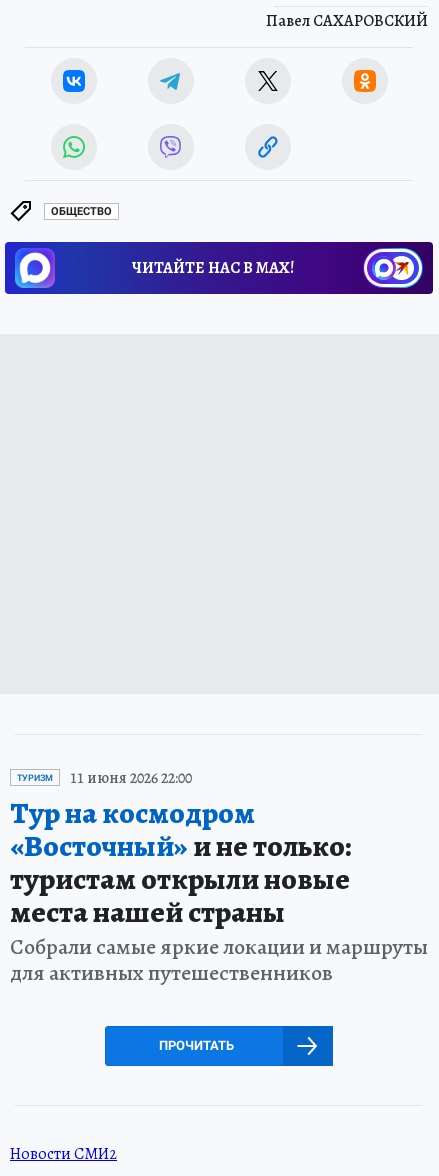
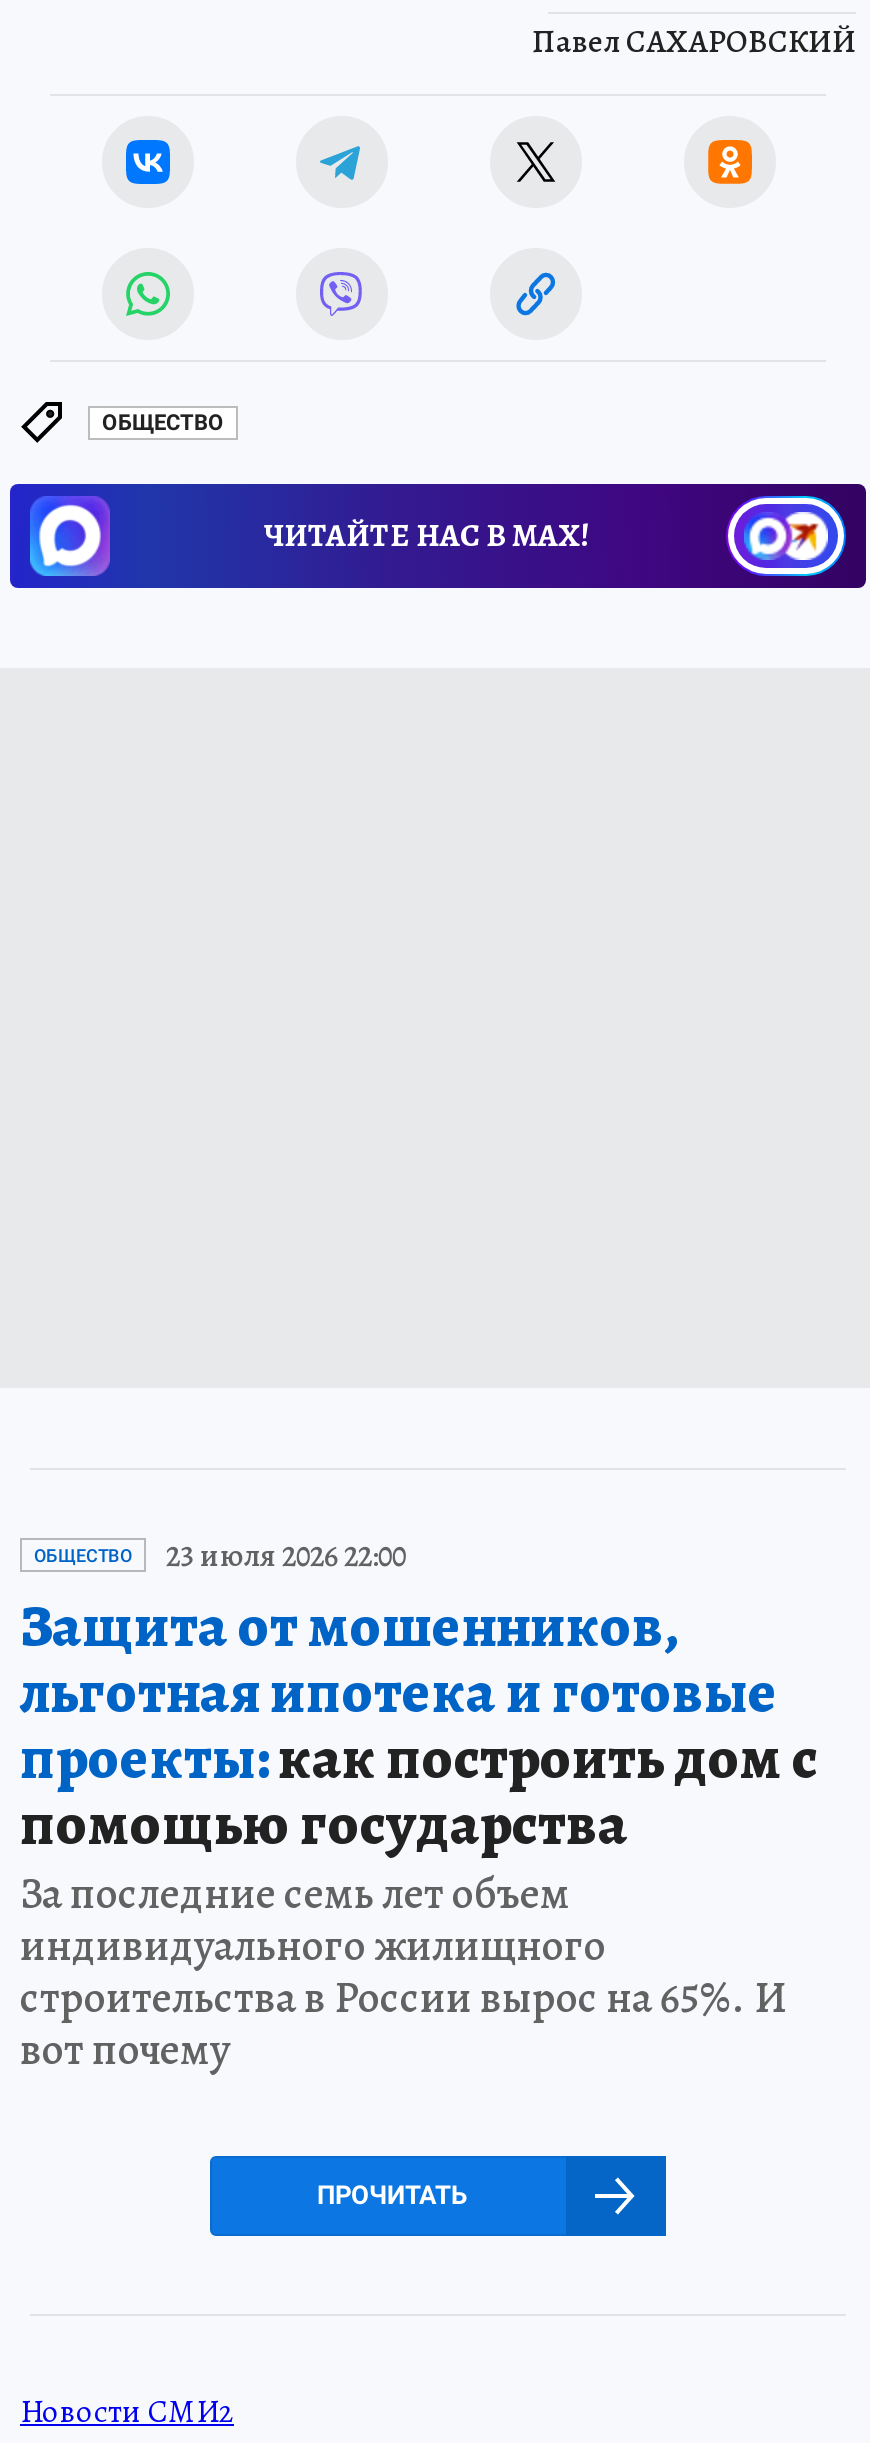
- ТУРИЗМ
- 11 июня 2026 22:00
- Тур на космодром
- «Восточный»и не только:
- туристам открыли новые
- места нашей страны
- Собрали самые яркие локации и маршруты
- для активных путешественников
+ ОБЩЕСТВО
+ 23 июля 2026 22:00
+ Защита от мошенников,
+ льготная ипотека и готовые
+ проекты:как построить дом с
+ помощью государства
+ За последние семь лет объем
+ индивидуального жилищного
+ строительства в России вырос на 65%. И
+ вот почему
